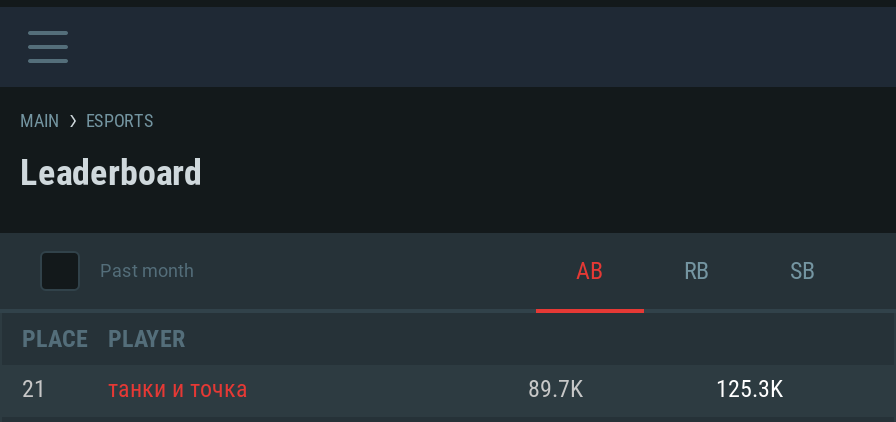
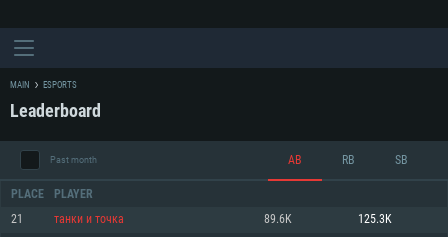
- 89.7K
+ 89.6K
